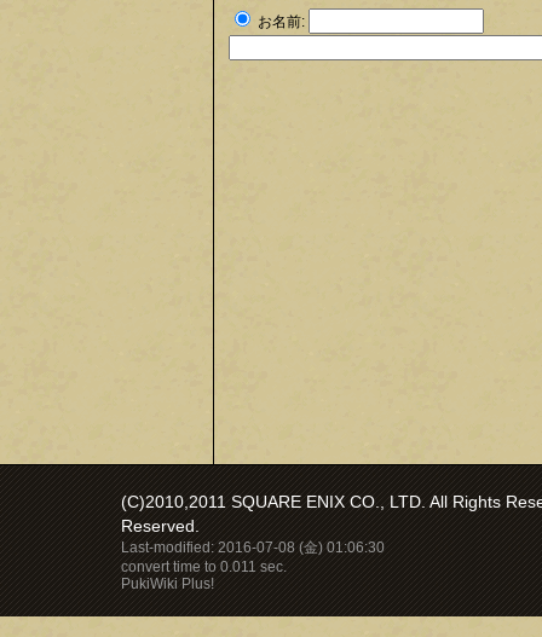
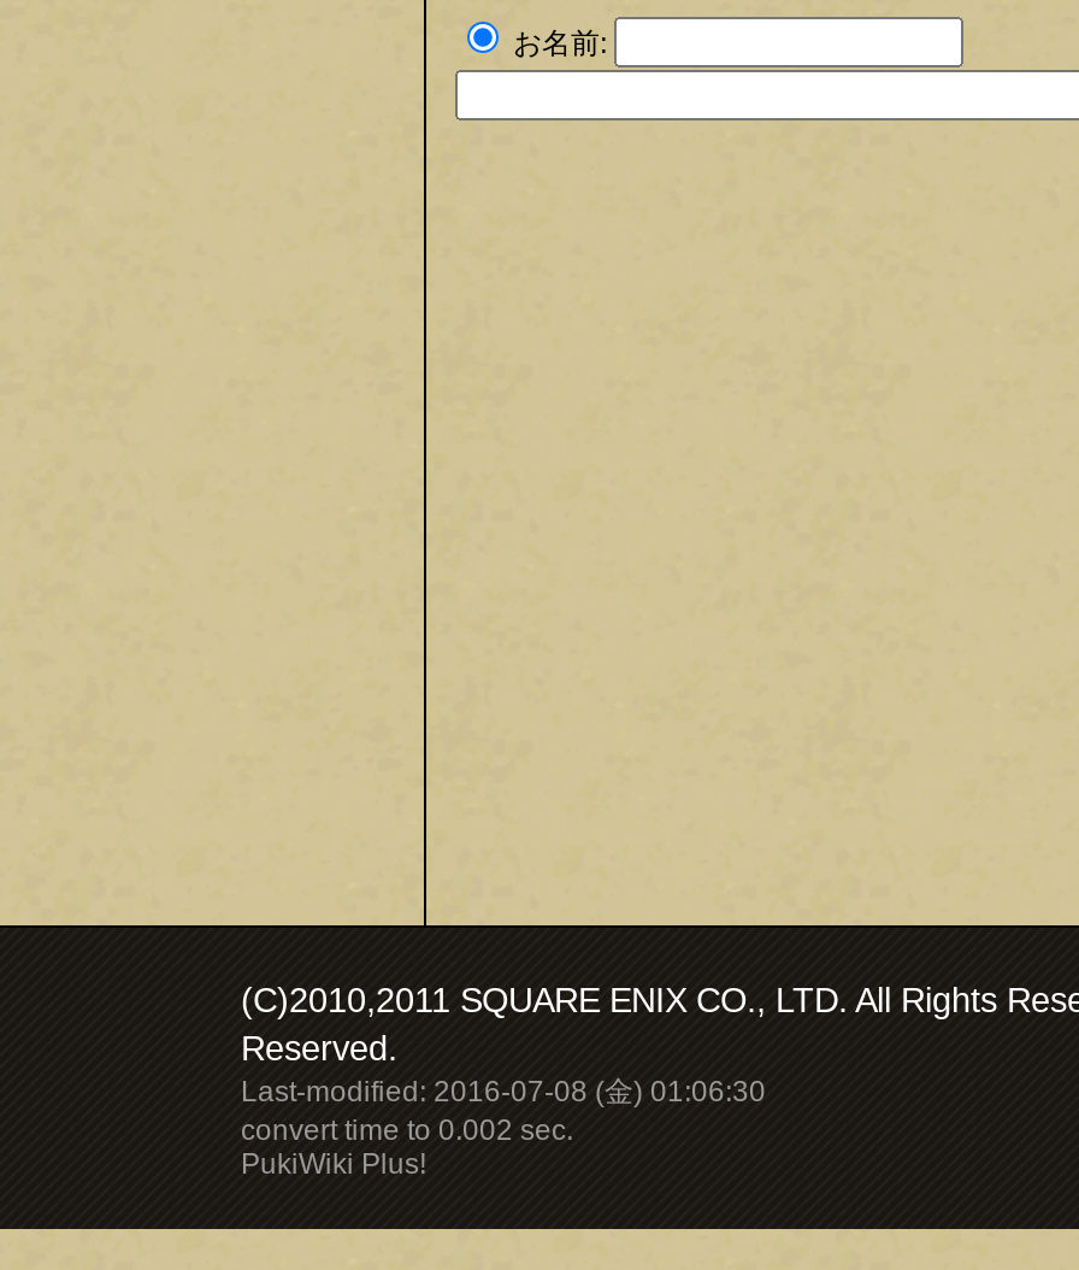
- convert time to 0.011 sec.
+ convert time to 0.002 sec.
